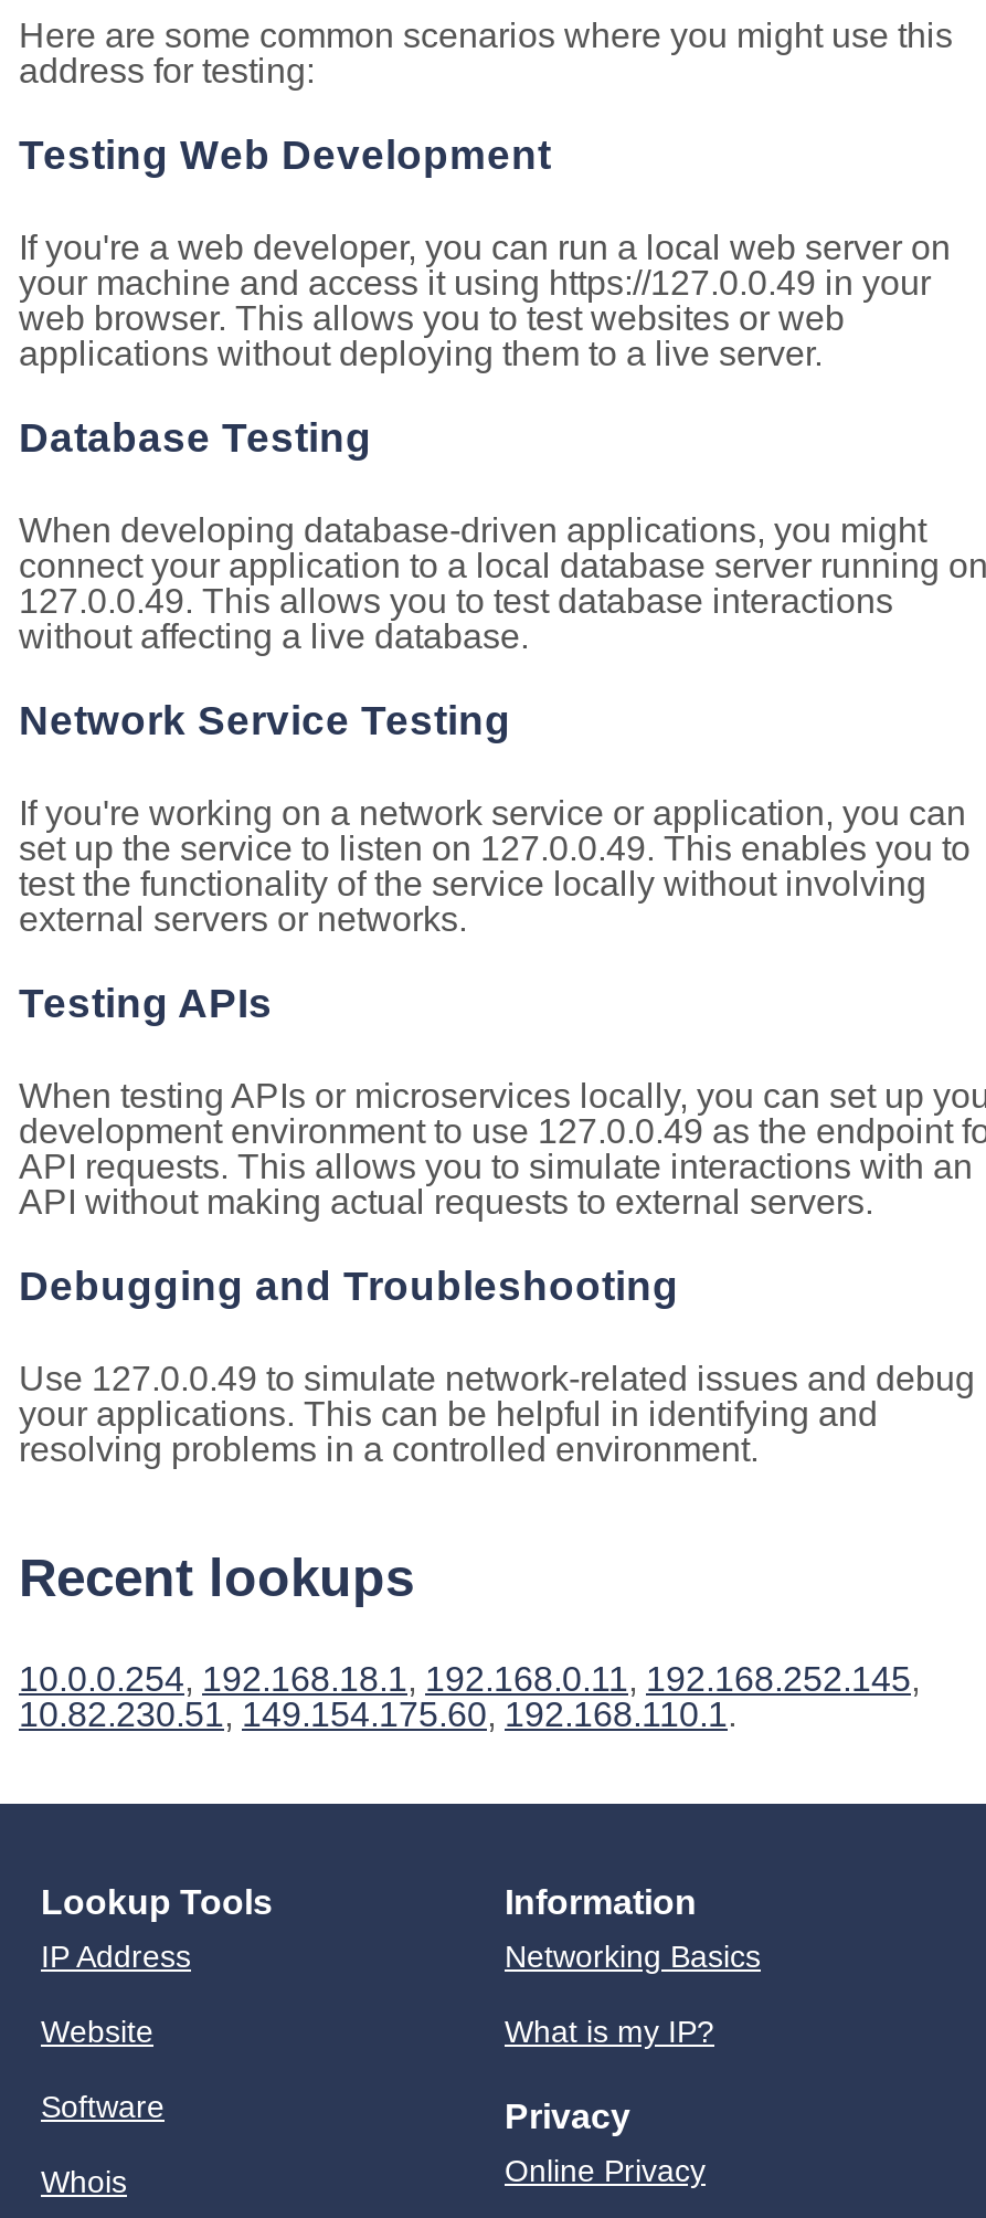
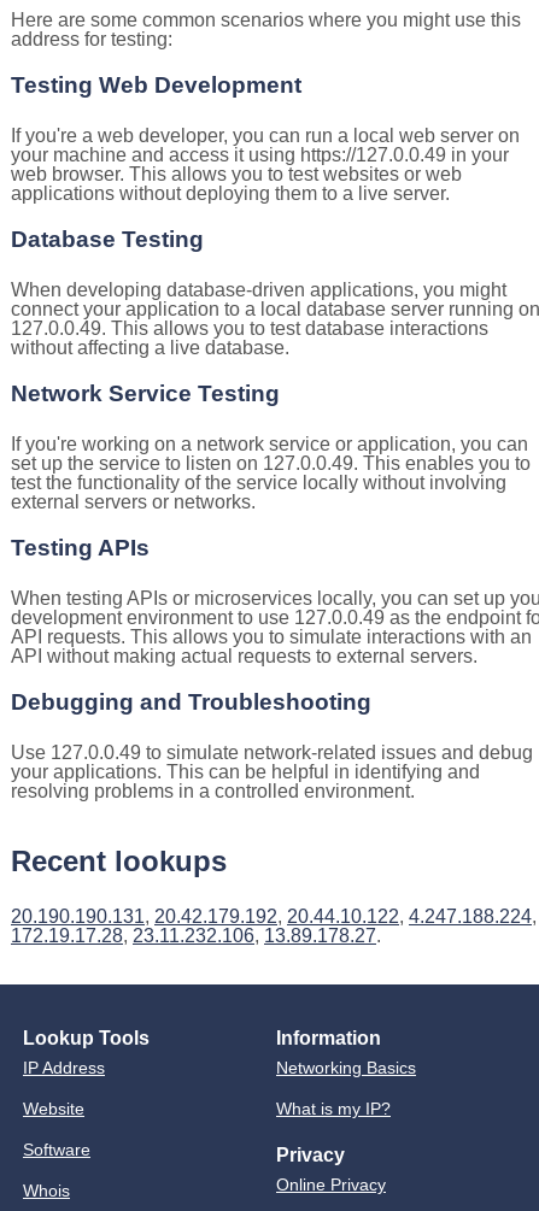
- 10.0.0.254, 192.168.18.1, 192.168.0.11, 192.168.252.145,
+ 20.190.190.131, 20.42.179.192, 20.44.10.122, 4.247.188.224,

- 10.82.230.51,149.154.175.60,192.168.110.1.
+ 172.19.17.28,23.11.232.106,13.89.178.27.
